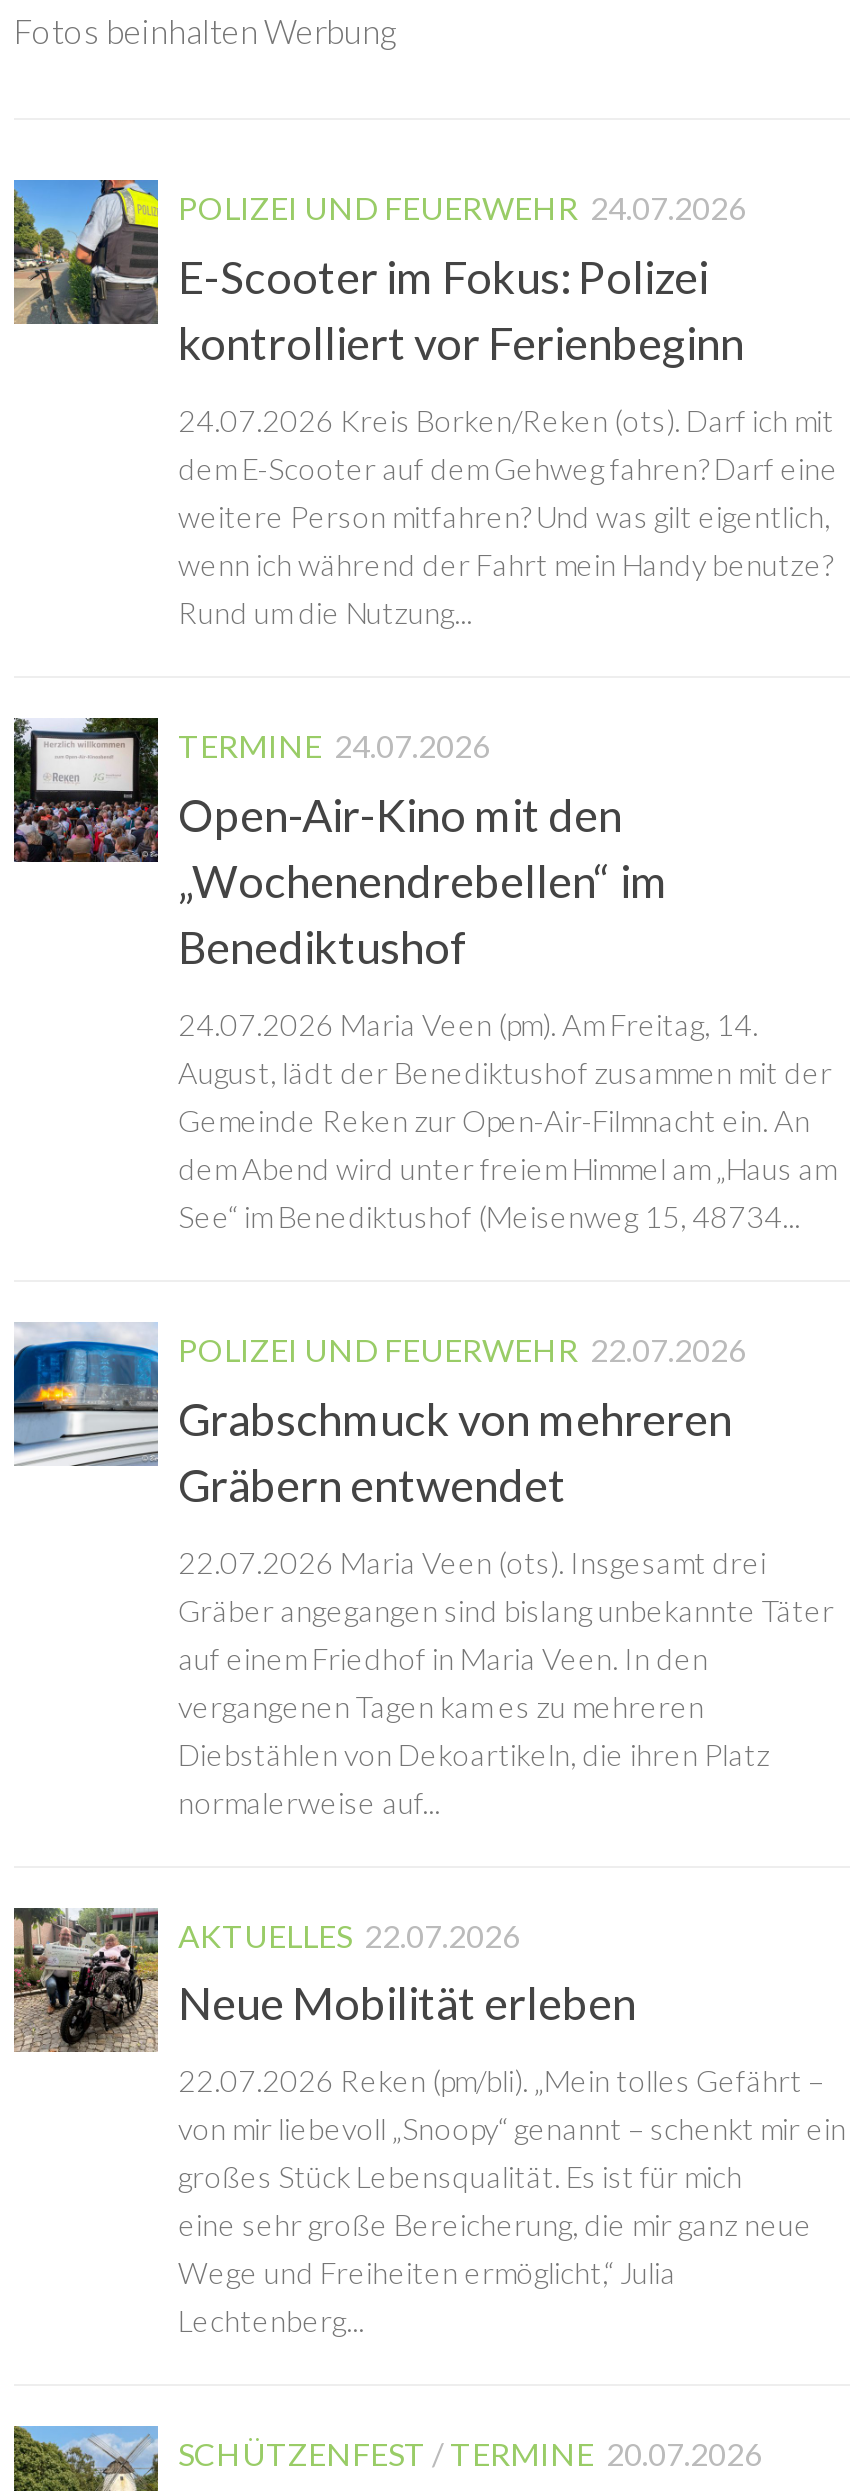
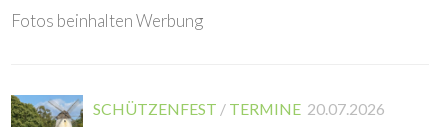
- [image]
- POLIZEI UND FEUERWEHR 24.07.2026
- E-Scooter im Fokus: Polizei
- kontrolliert vor Ferienbeginn
- 24.07.2026 Kreis Borken/Reken (ots). Darf ich mit
- dem E-Scooter auf dem Gehweg fahren? Darf eine
- weitere Person mitfahren? Und was gilt eigentlich,
- wenn ich während der Fahrt mein Handy benutze?
- Rund um die Nutzung...

- [image]
- TERMINE 24.07.2026
- Open-Air-Kino mit den
- „Wochenendrebellen“ im
- Benediktushof
- 24.07.2026 Maria Veen (pm). Am Freitag, 14.
- August, lädt der Benediktushof zusammen mit der
- Gemeinde Reken zur Open-Air-Filmnacht ein. An
- dem Abend wird unter freiem Himmel am „Haus am
- See“ im Benediktushof (Meisenweg 15, 48734...

- [image]
- POLIZEI UND FEUERWEHR 22.07.2026
- Grabschmuck von mehreren
- Gräbern entwendet
- 22.07.2026 Maria Veen (ots). Insgesamt drei
- Gräber angegangen sind bislang unbekannte Täter
- auf einem Friedhof in Maria Veen. In den
- vergangenen Tagen kam es zu mehreren
- Diebstählen von Dekoartikeln, die ihren Platz
- normalerweise auf...

- [image]
- AKTUELLES 22.07.2026
- Neue Mobilität erleben
- 22.07.2026 Reken (pm/bli). „Mein tolles Gefährt –
- von mir liebevoll „Snoopy“ genannt – schenkt mir ein
- großes Stück Lebensqualität. Es ist für mich
- eine sehr große Bereicherung, die mir ganz neue
- Wege und Freiheiten ermöglicht,“ Julia
- Lechtenberg...
